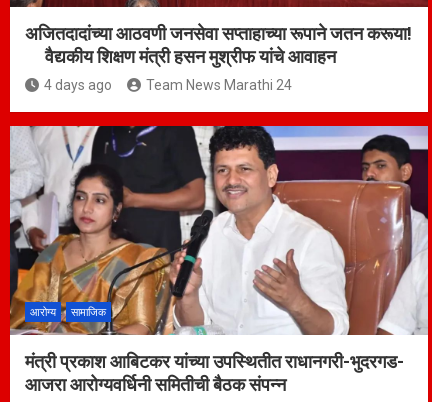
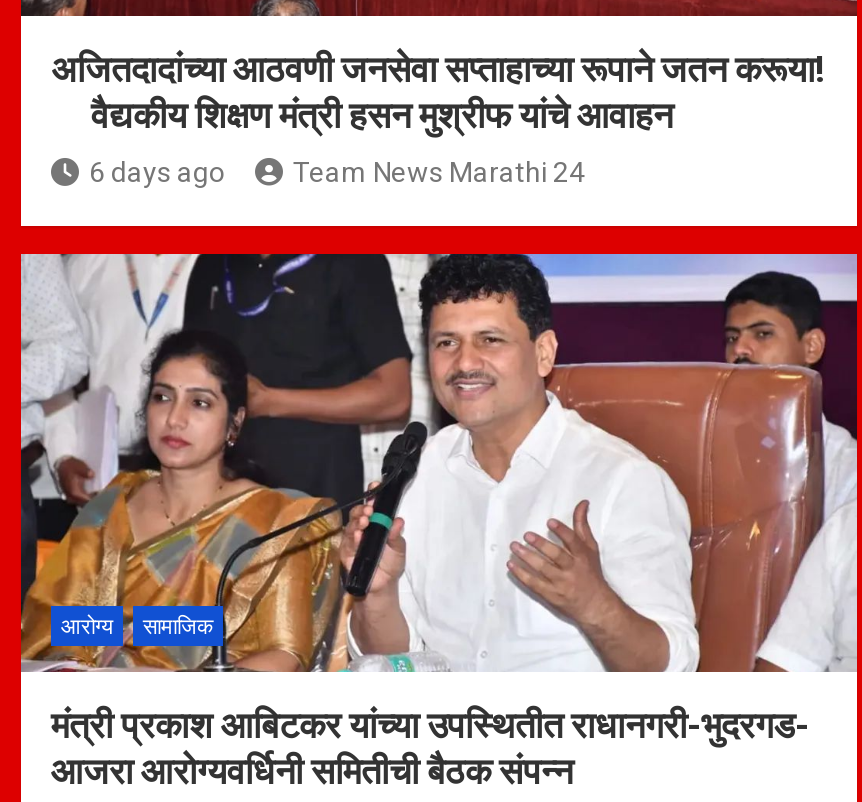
- 4 days ago
+ 6 days ago
